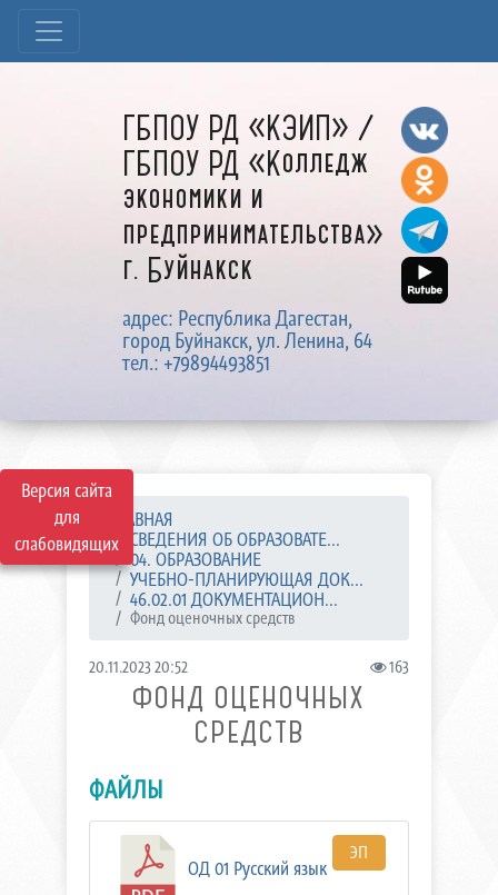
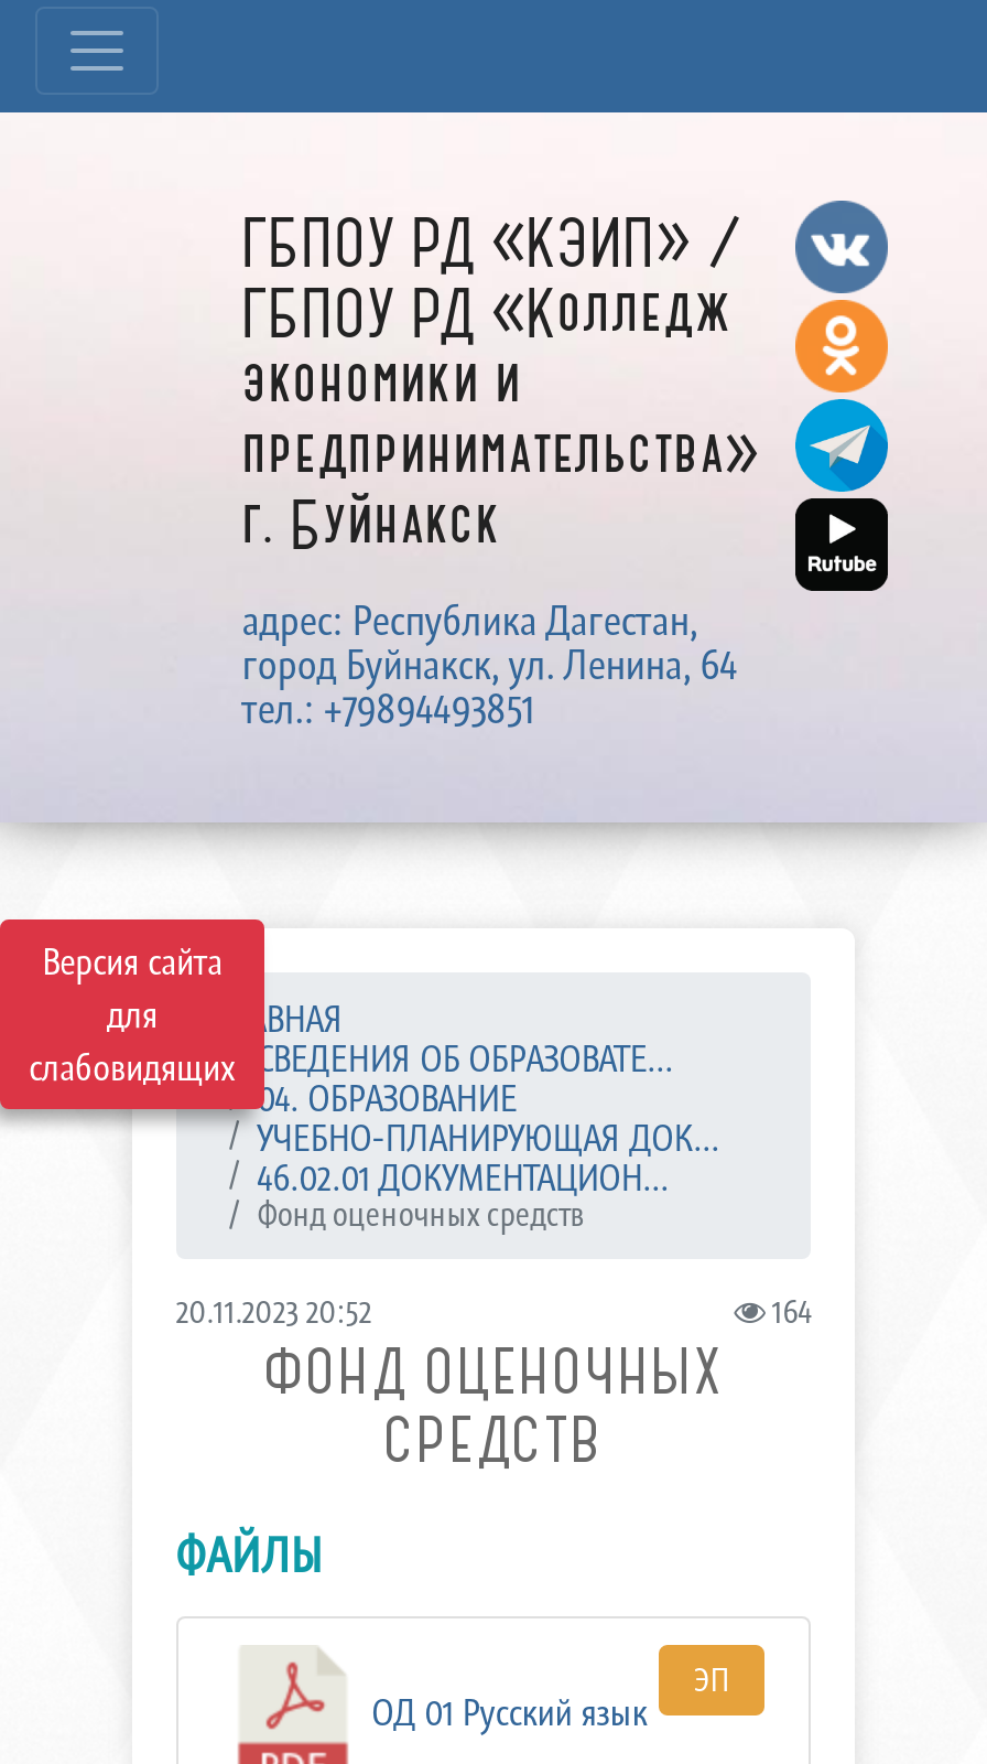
- 163
+ 164
